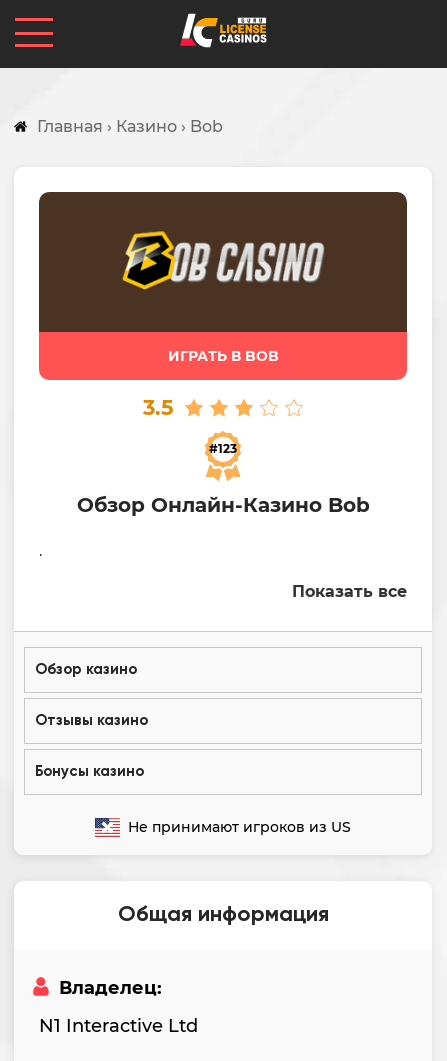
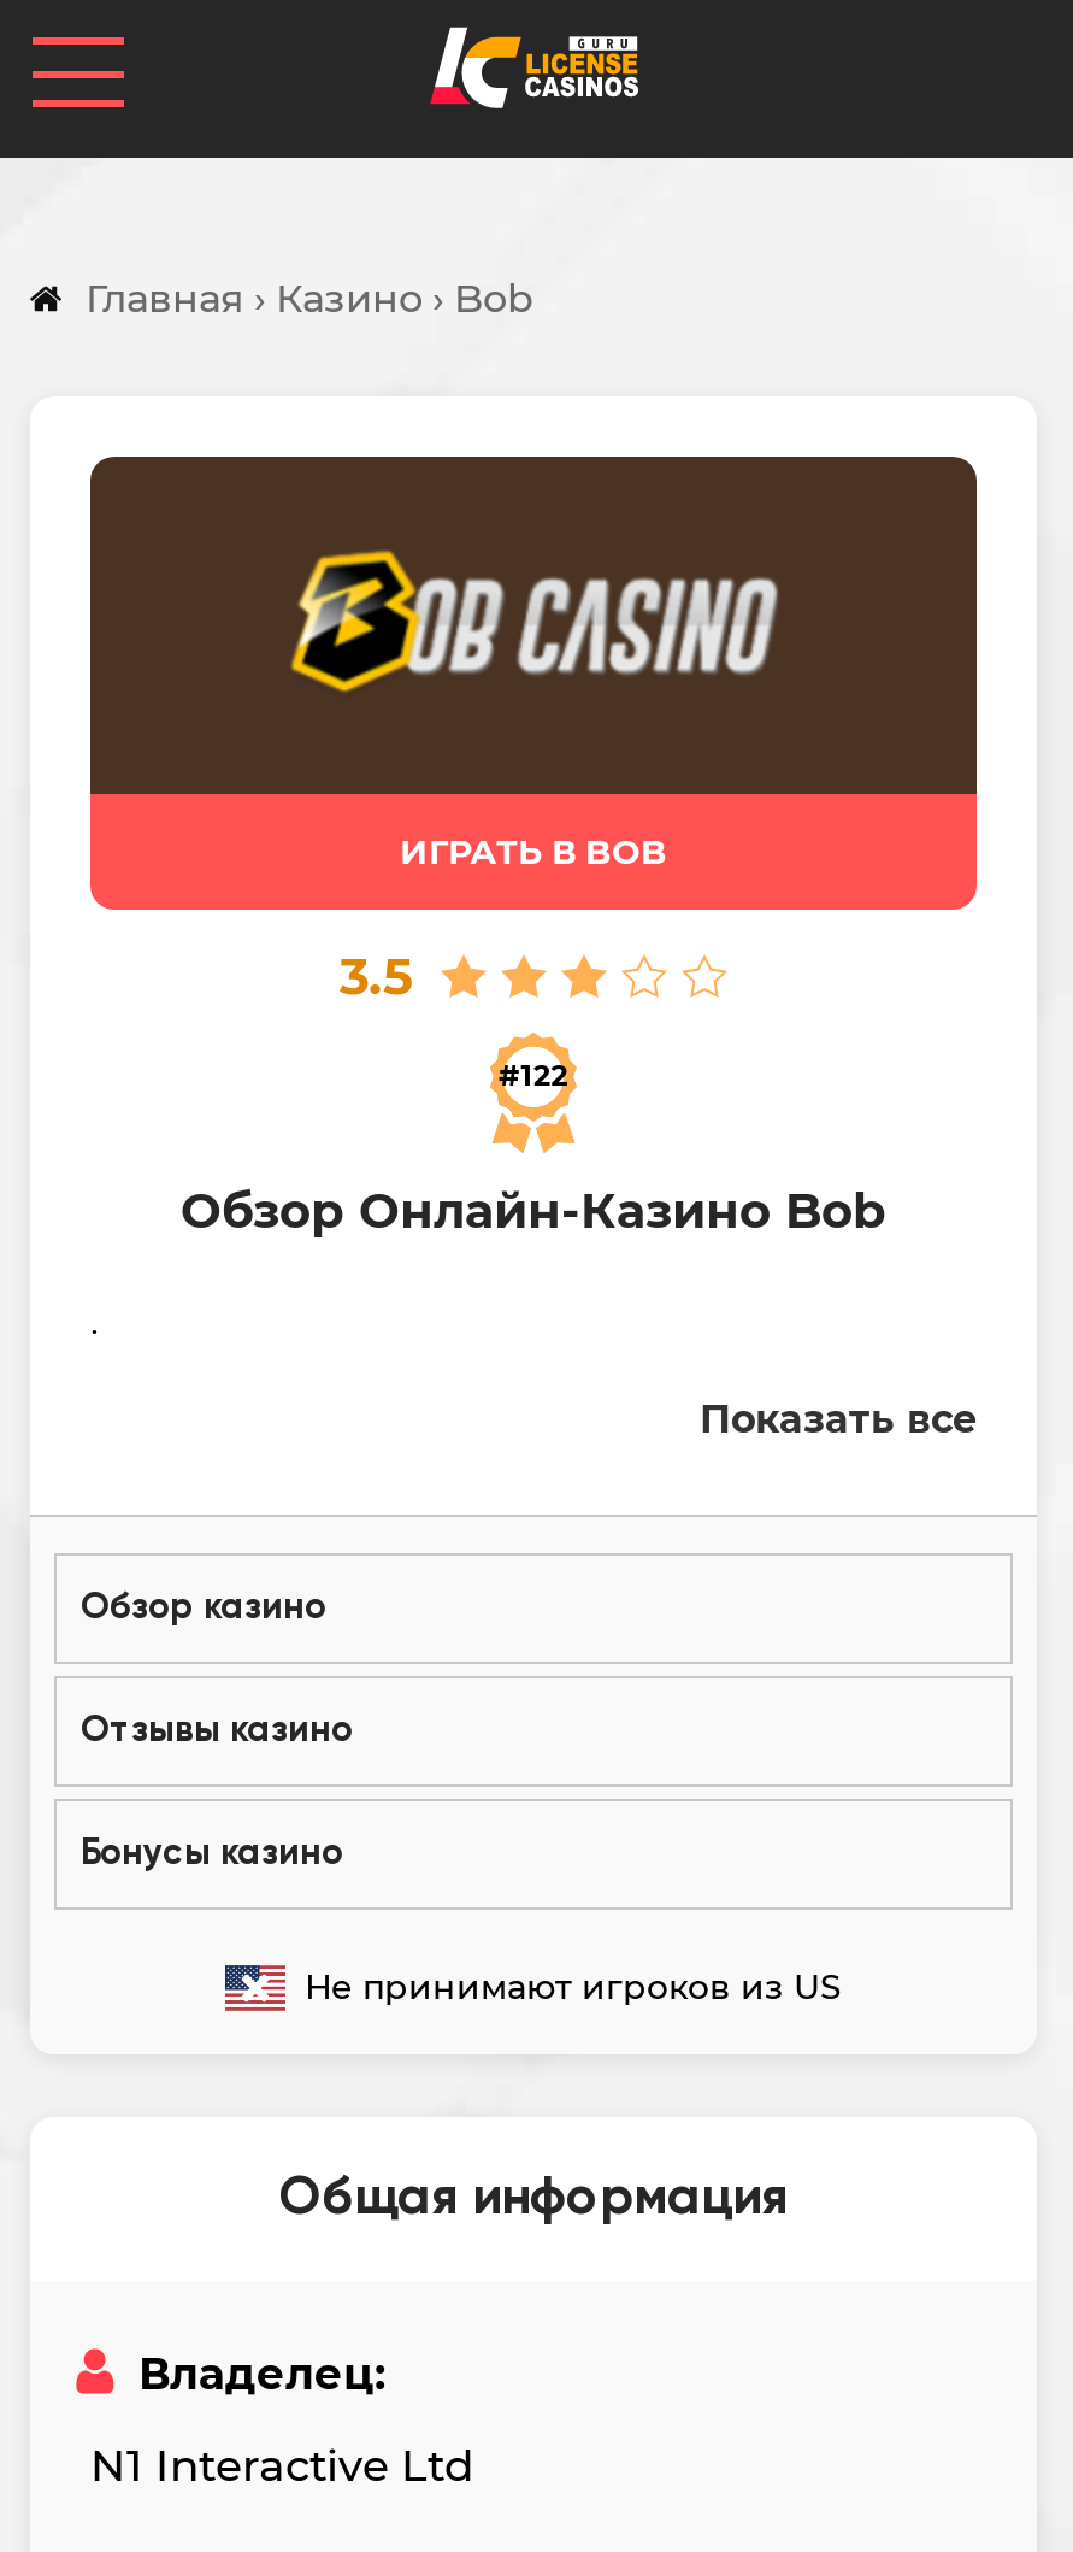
- #123
+ #122
